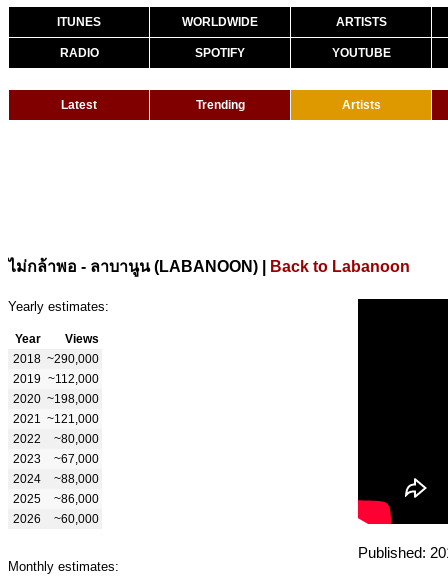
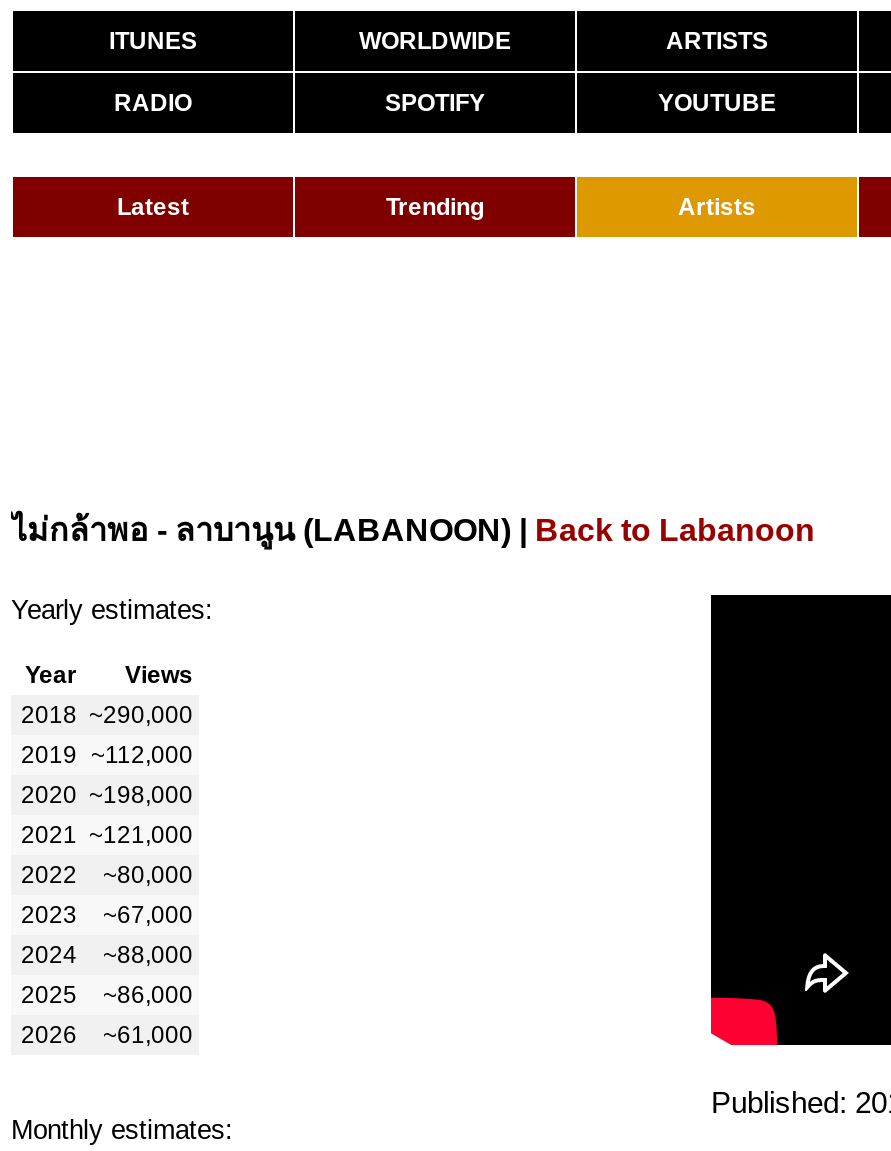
- 2026 ~60,000
+ 2026 ~61,000
